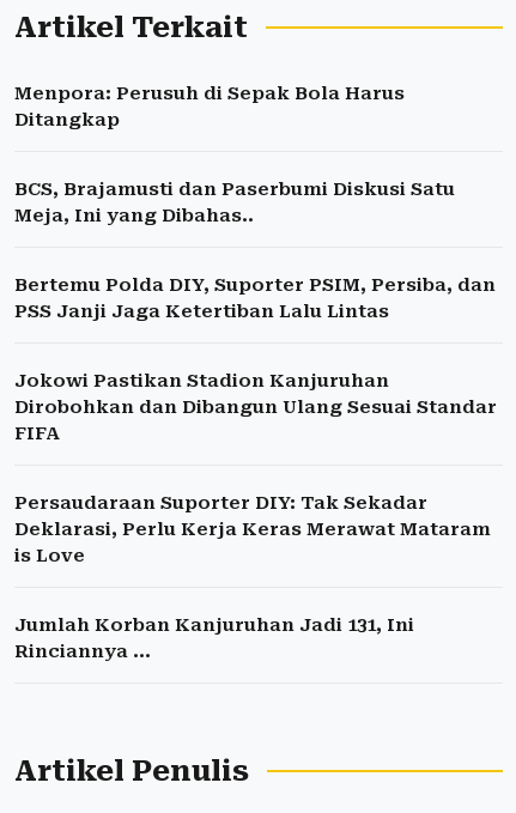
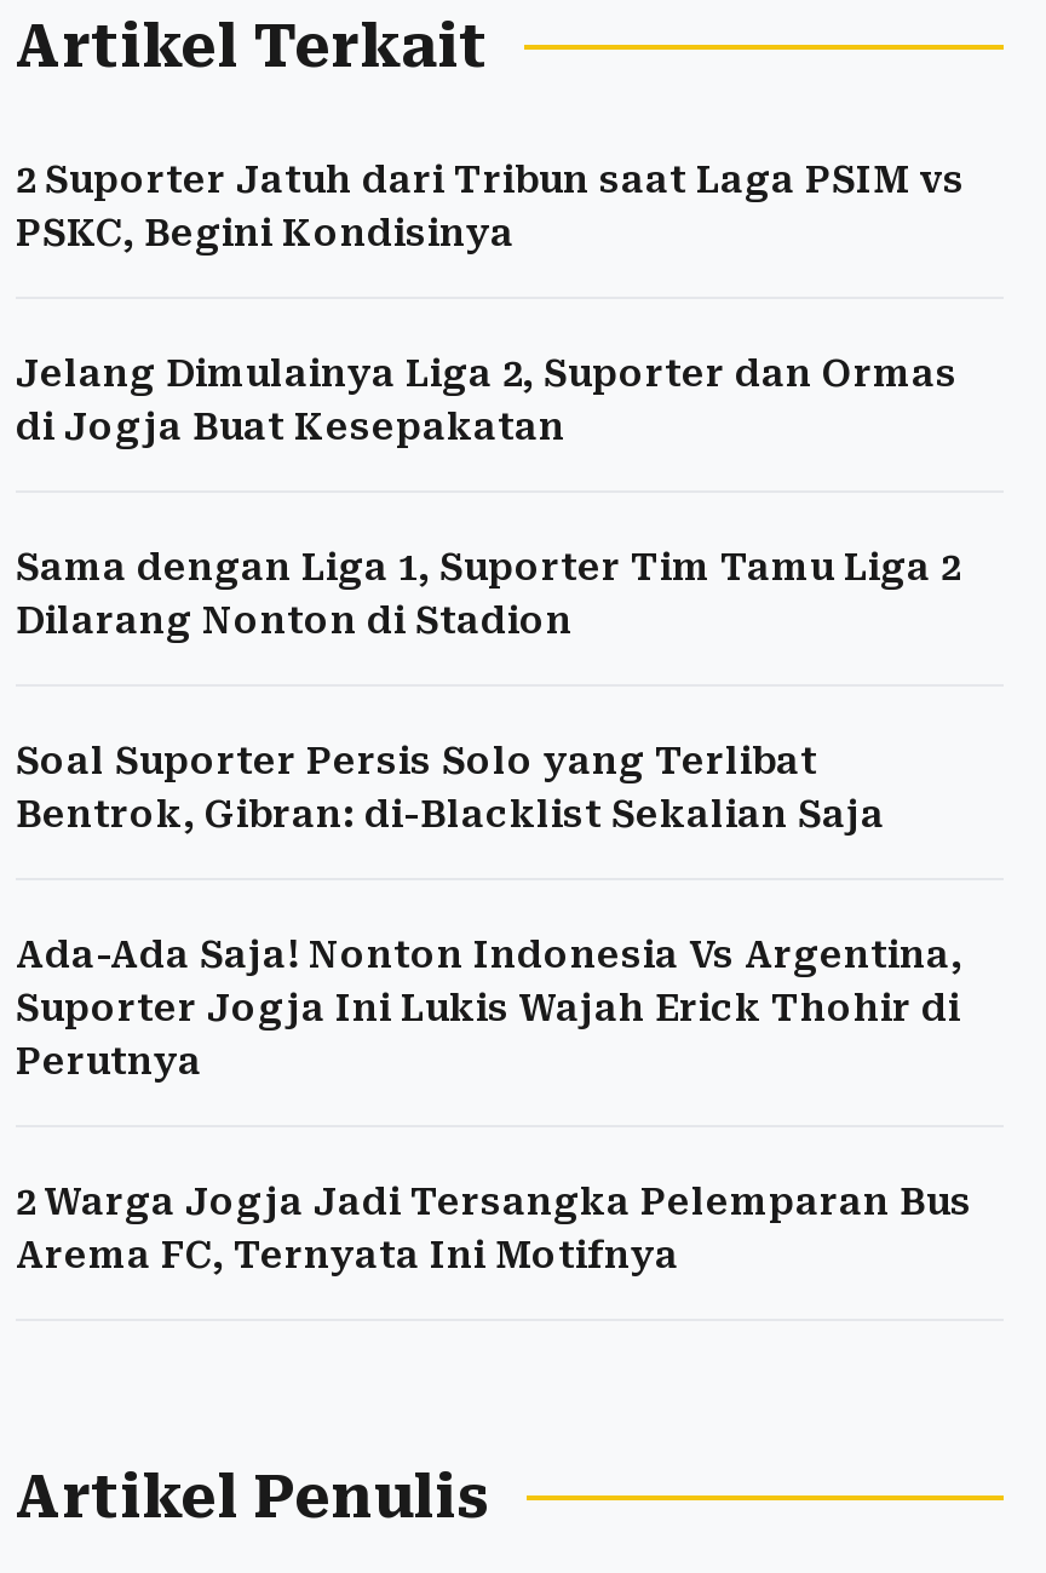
- Menpora: Perusuh di Sepak Bola Harus
- Ditangkap
+ 2 Suporter Jatuh dari Tribun saat Laga PSIM vs
+ PSKC, Begini Kondisinya

- BCS, Brajamusti dan Paserbumi Diskusi Satu
- Meja, Ini yang Dibahas..
+ Jelang Dimulainya Liga 2, Suporter dan Ormas
+ di Jogja Buat Kesepakatan

- Bertemu Polda DIY, Suporter PSIM, Persiba, dan
- PSS Janji Jaga Ketertiban Lalu Lintas
+ Sama dengan Liga 1, Suporter Tim Tamu Liga 2
+ Dilarang Nonton di Stadion

- Jokowi Pastikan Stadion Kanjuruhan
- Dirobohkan dan Dibangun Ulang Sesuai Standar
- FIFA
+ Soal Suporter Persis Solo yang Terlibat
+ Bentrok, Gibran: di-Blacklist Sekalian Saja

- Persaudaraan Suporter DIY: Tak Sekadar
- Deklarasi, Perlu Kerja Keras Merawat Mataram
- is Love
+ Ada-Ada Saja! Nonton Indonesia Vs Argentina,
+ Suporter Jogja Ini Lukis Wajah Erick Thohir di
+ Perutnya

- Jumlah Korban Kanjuruhan Jadi 131, Ini
- Rinciannya ...
+ 2 Warga Jogja Jadi Tersangka Pelemparan Bus
+ Arema FC, Ternyata Ini Motifnya
